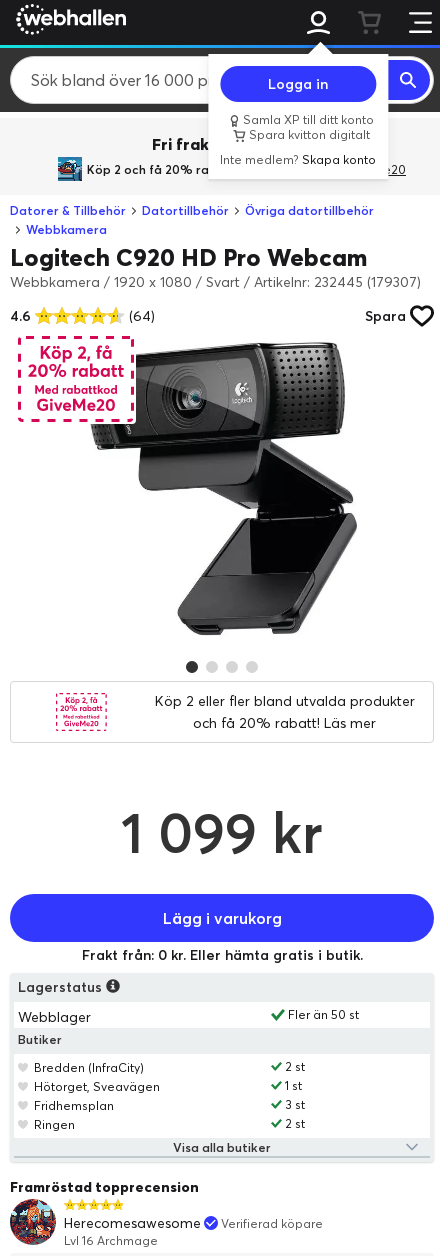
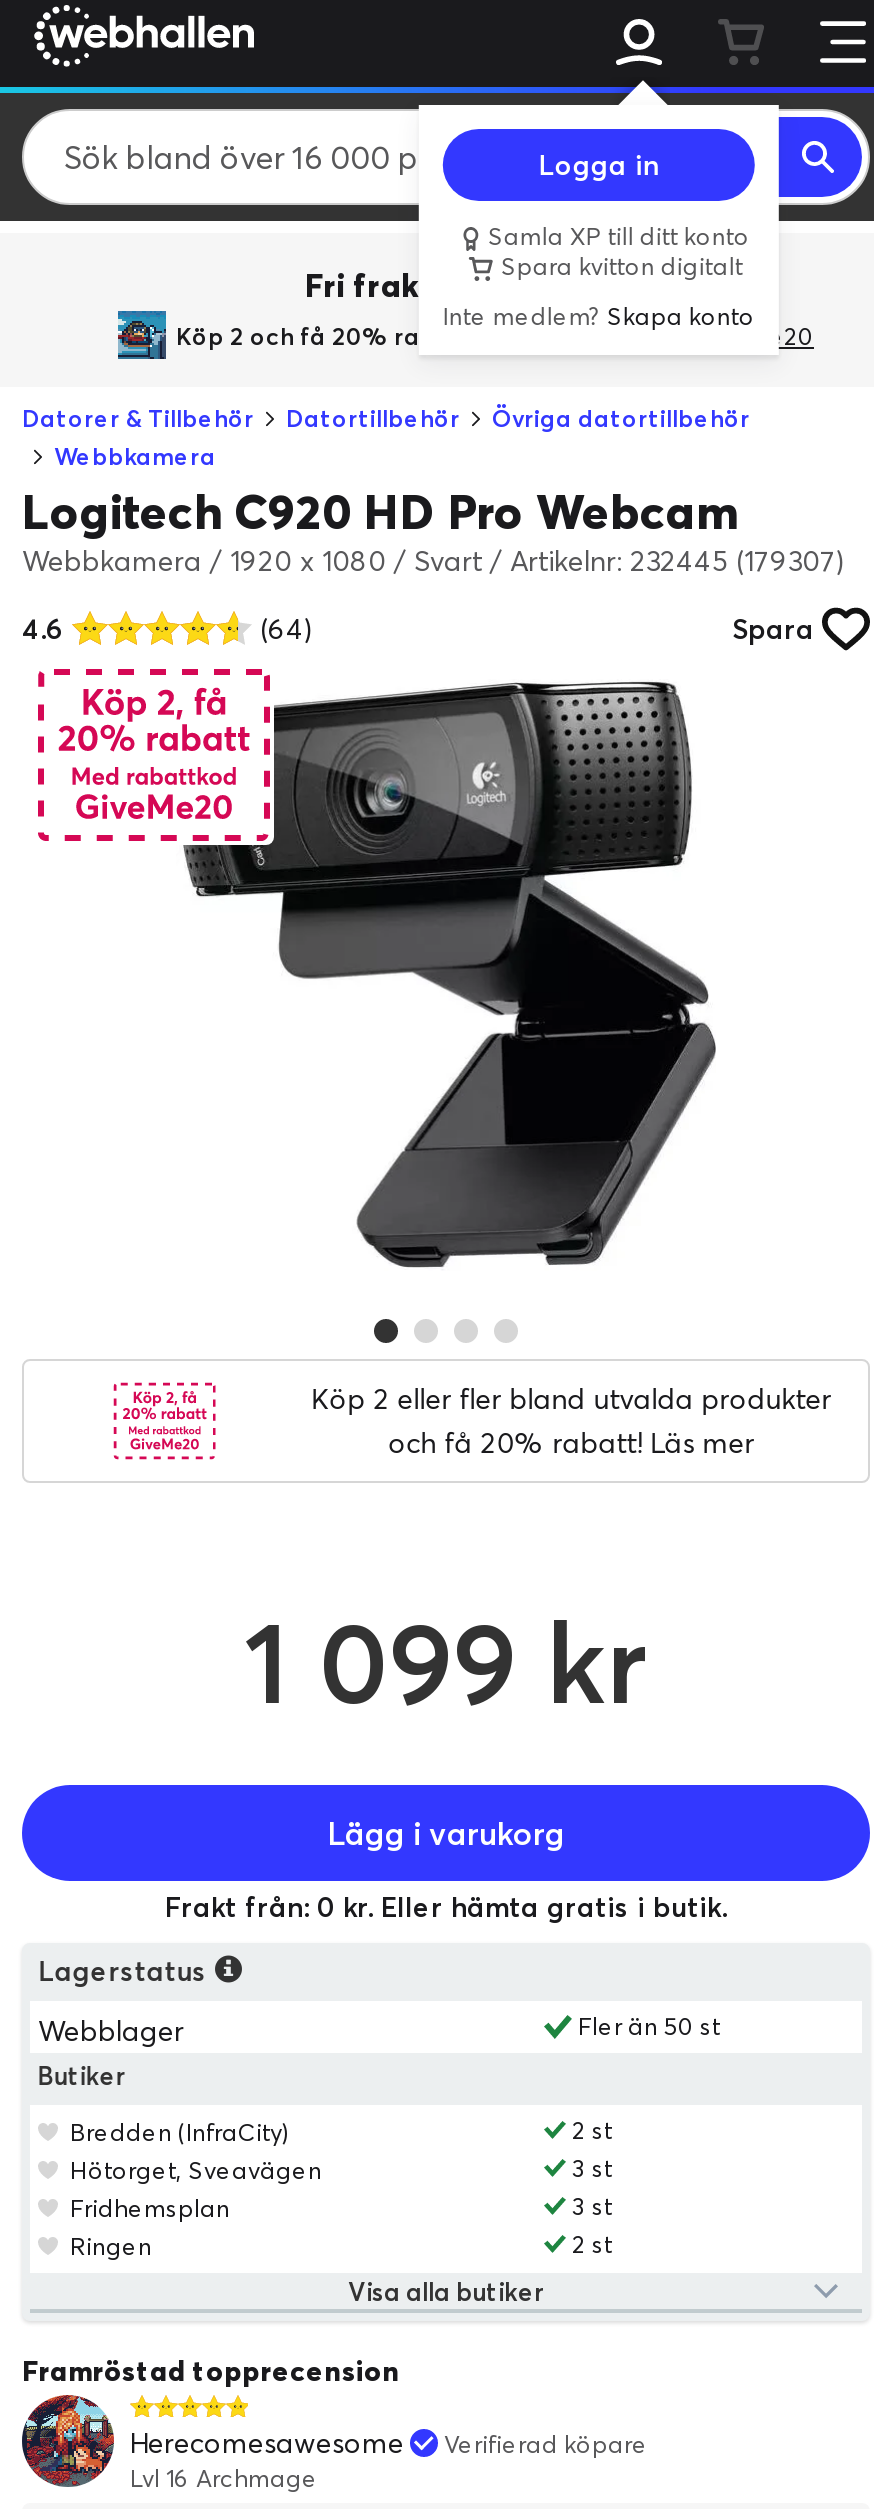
- 1 st
+ 3 st
